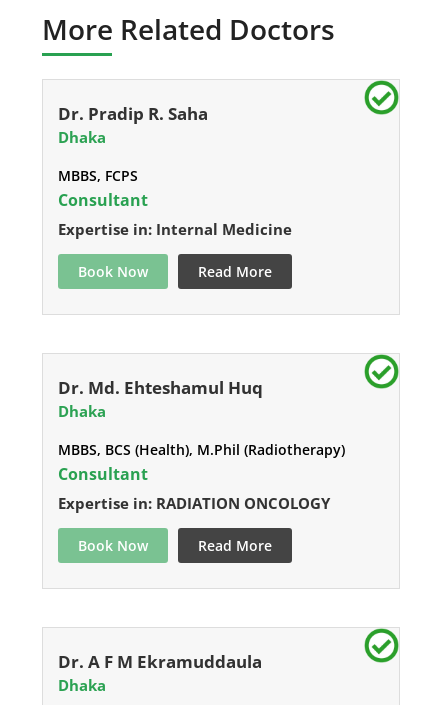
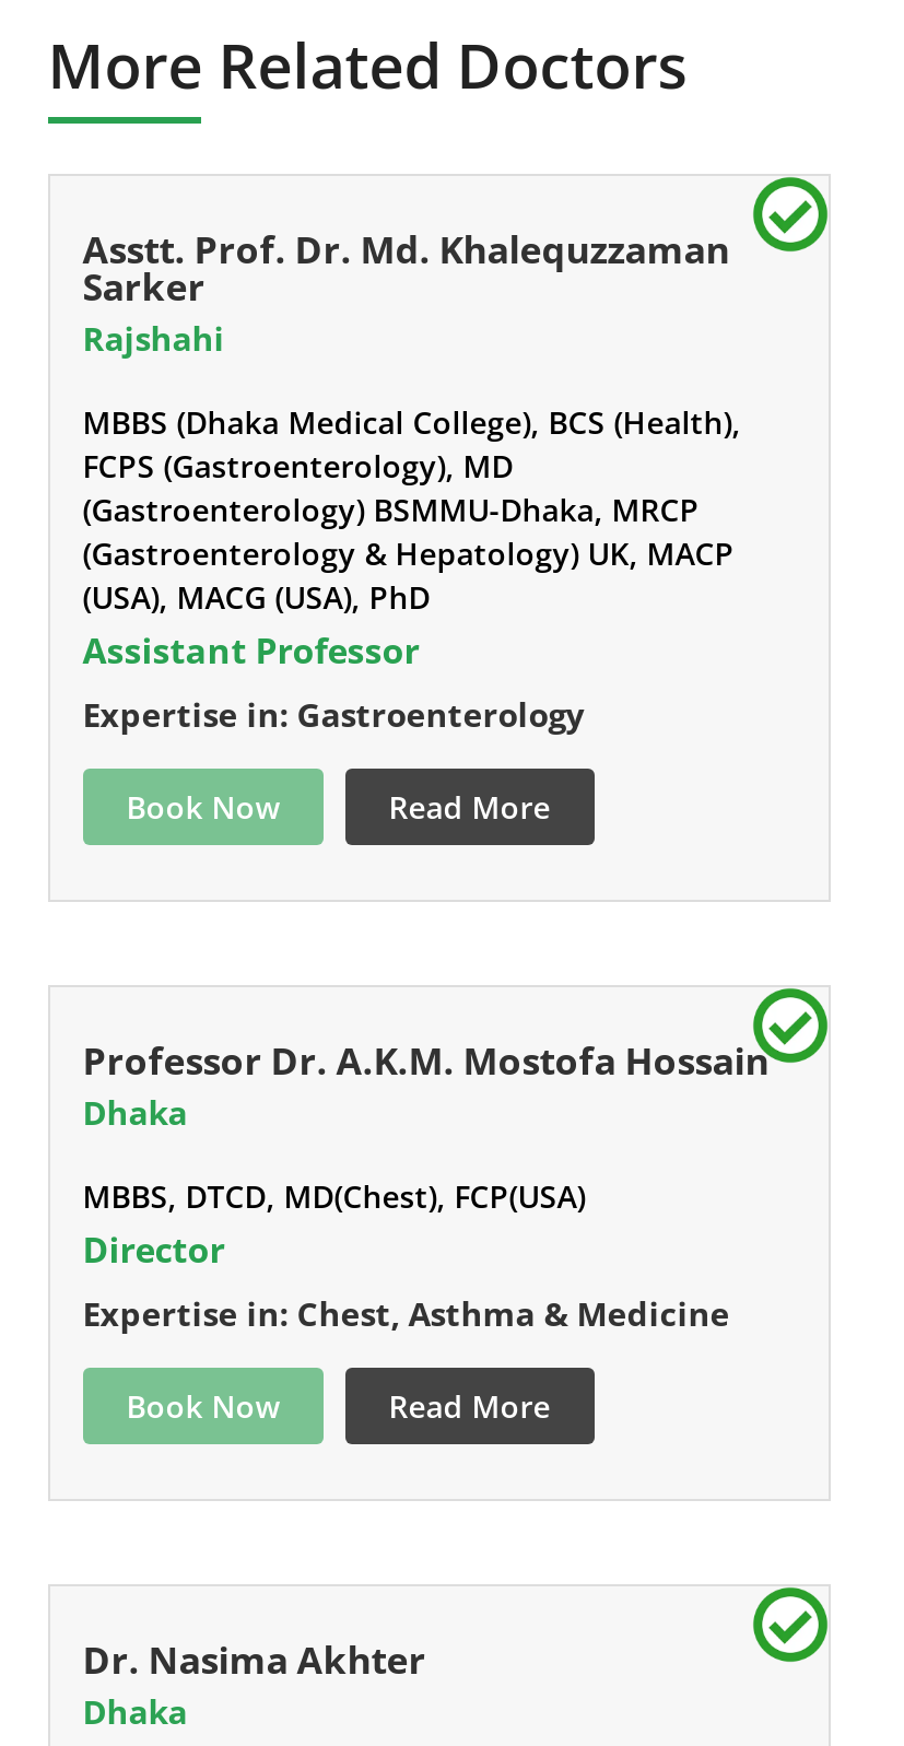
- Dr. Pradip R. Saha
- Dhaka
+ Asstt. Prof. Dr. Md. Khalequzzaman
+ Sarker
+ Rajshahi

- MBBS, FCPS
- Consultant
- Expertise in: Internal Medicine
+ MBBS (Dhaka Medical College), BCS (Health),
+ FCPS (Gastroenterology), MD
+ (Gastroenterology) BSMMU-Dhaka, MRCP
+ (Gastroenterology & Hepatology) UK, MACP
+ (USA), MACG (USA), PhD
+ Assistant Professor
+ Expertise in: Gastroenterology

- Dr. Md. Ehteshamul Huq
+ Professor Dr. A.K.M. Mostofa Hossain

- MBBS, BCS (Health), M.Phil (Radiotherapy)
- Consultant
- Expertise in: RADIATION ONCOLOGY
+ MBBS, DTCD, MD(Chest), FCP(USA)
+ Director
+ Expertise in: Chest, Asthma & Medicine

- Dr. A F M Ekramuddaula
+ Dr. Nasima Akhter
